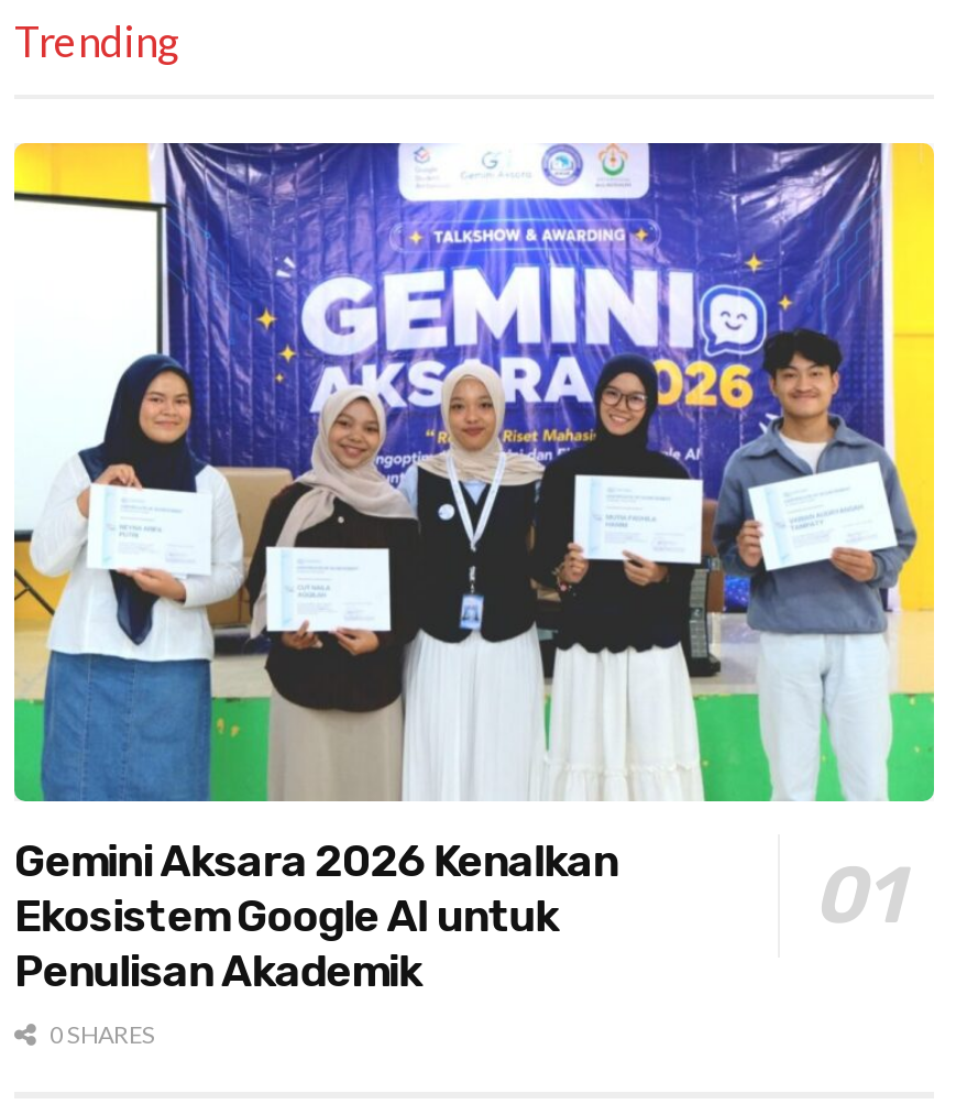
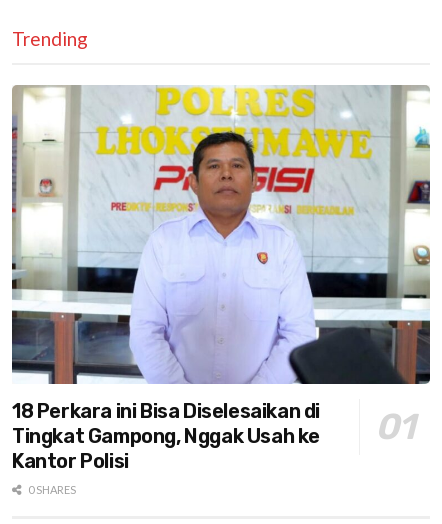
- [image]
- Gemini Aksara 2026 Kenalkan
- Ekosistem Google AI untuk
- Penulisan Akademik
+ [image]
+ 18 Perkara ini Bisa Diselesaikan di
+ Tingkat Gampong, Nggak Usah ke
+ Kantor Polisi
